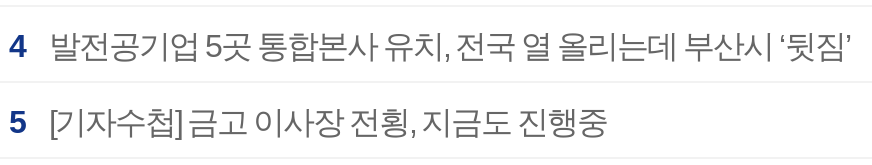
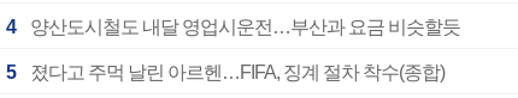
- 발전공기업 5곳 통합본사 유치, 전국 열 올리는데 부산시 ‘뒷짐’
+ 양산도시철도 내달 영업시운전…부산과 요금 비슷할듯

- [기자수첩] 금고 이사장 전횡, 지금도 진행중
+ 졌다고 주먹 날린 아르헨…FIFA, 징계 절차 착수(종합)
